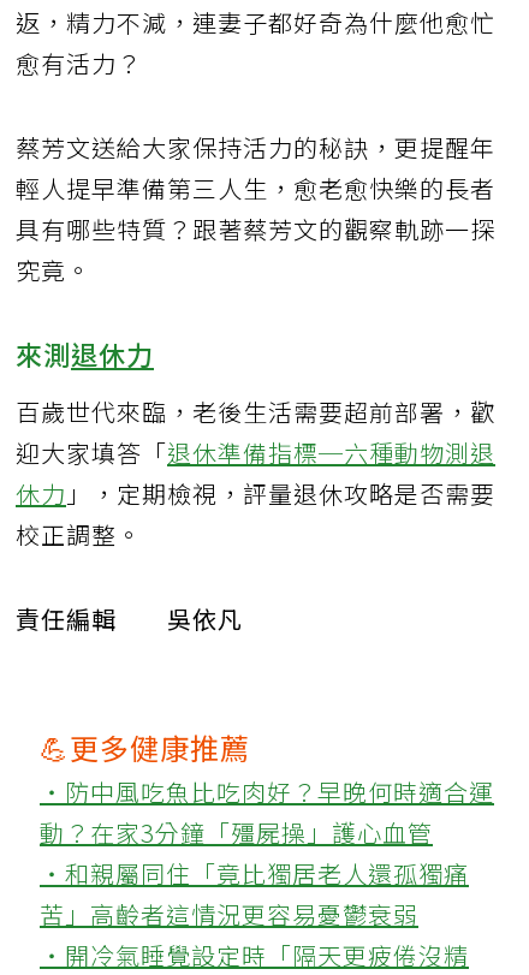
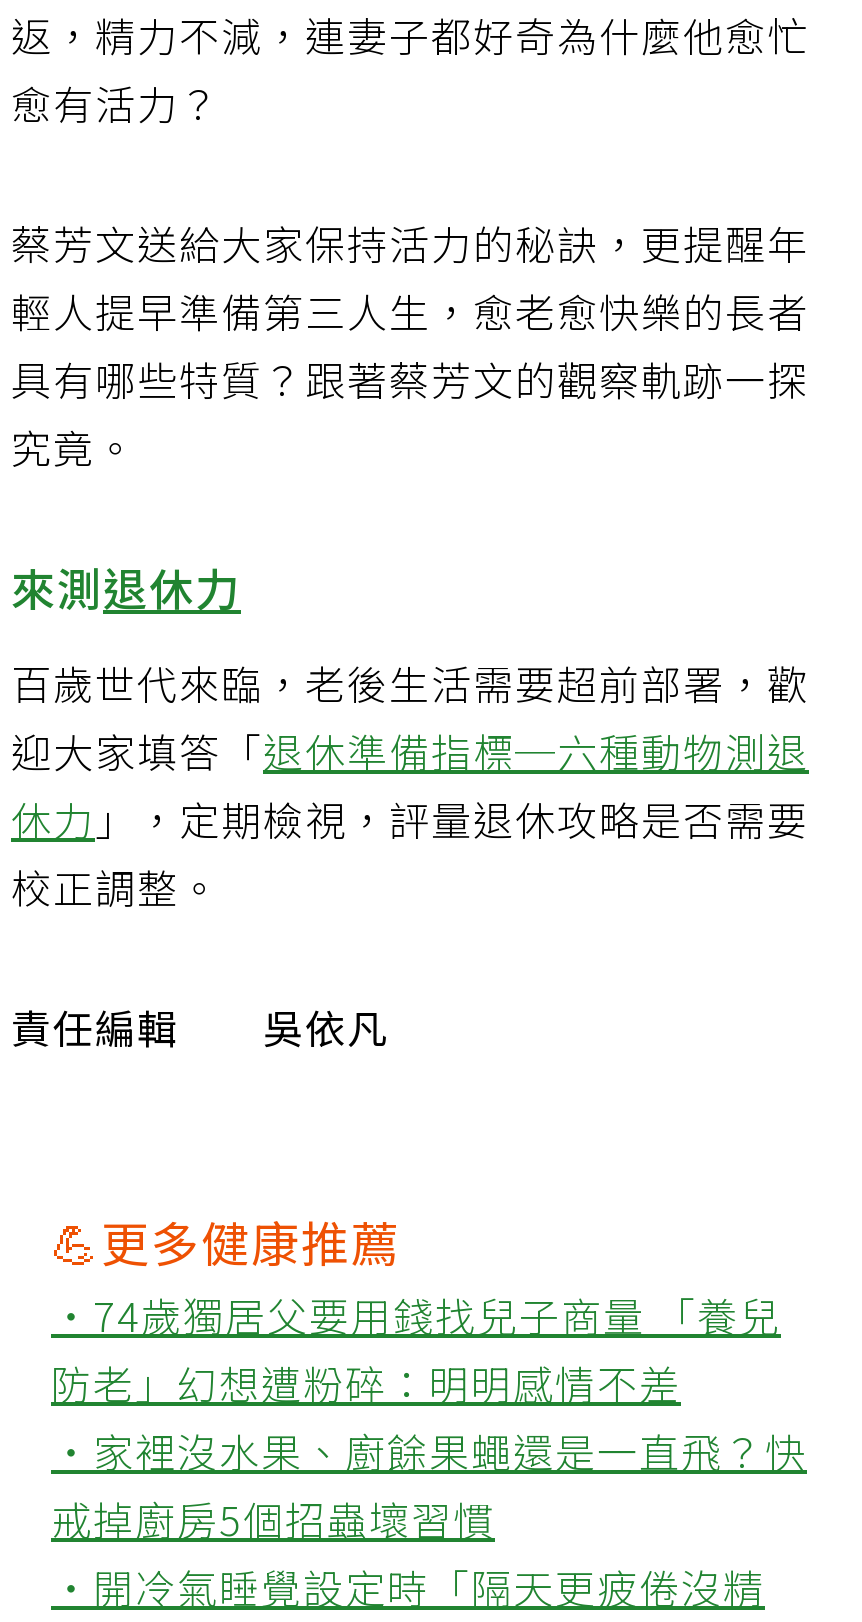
- ‧防中風吃魚比吃肉好？早晚何時適合運
- 動？在家3分鐘「殭屍操」護心血管
- ‧和親屬同住「竟比獨居老人還孤獨痛
- 苦」高齡者這情況更容易憂鬱衰弱
+ ‧74歲獨居父要用錢找兒子商量 「養兒
+ 防老」幻想遭粉碎：明明感情不差
+ ‧家裡沒水果、廚餘果蠅還是一直飛？快
+ 戒掉廚房5個招蟲壞習慣
